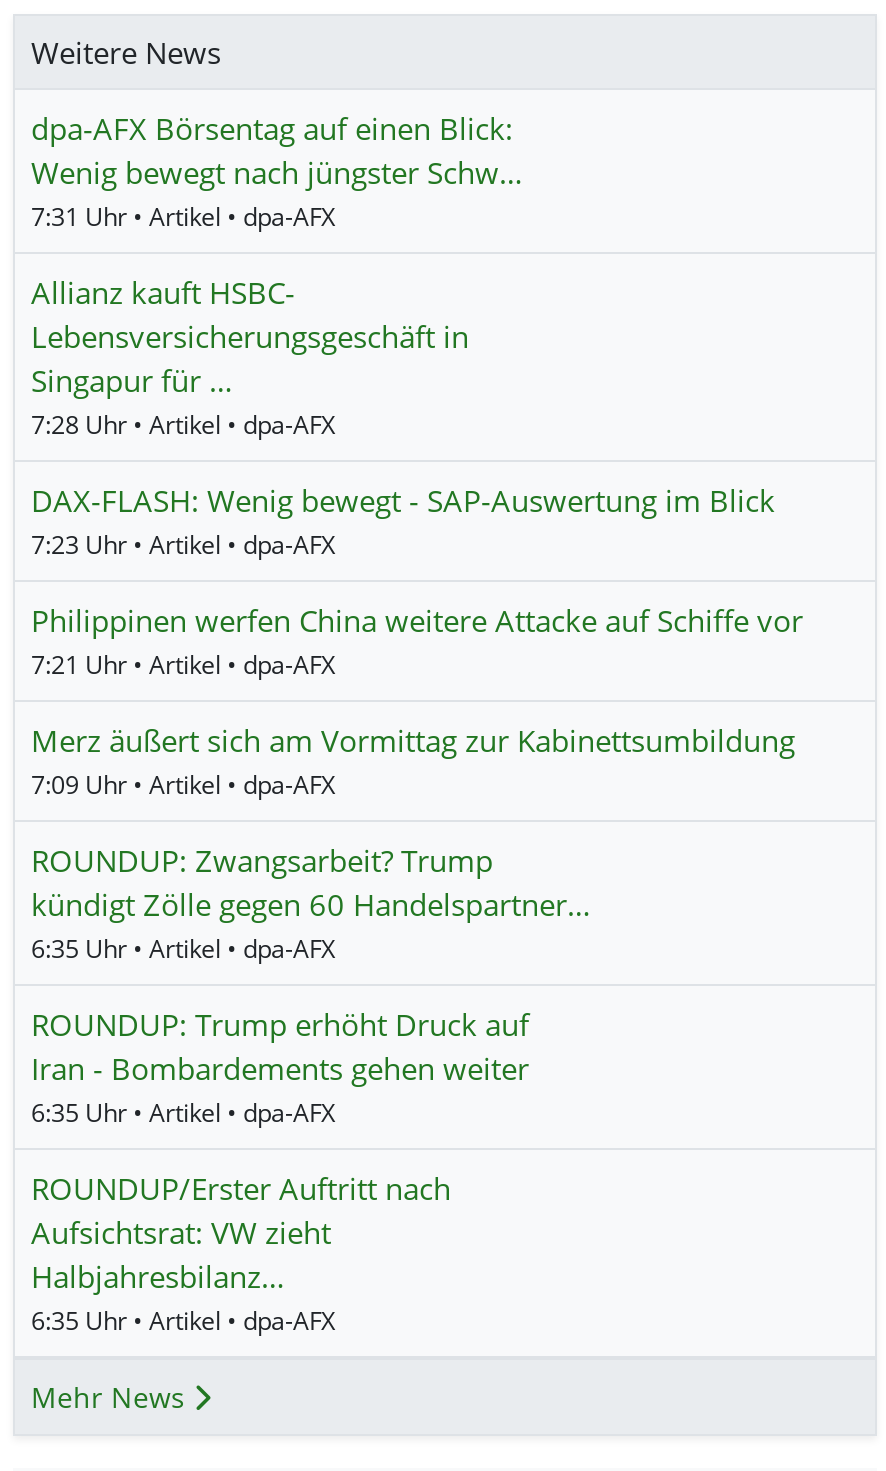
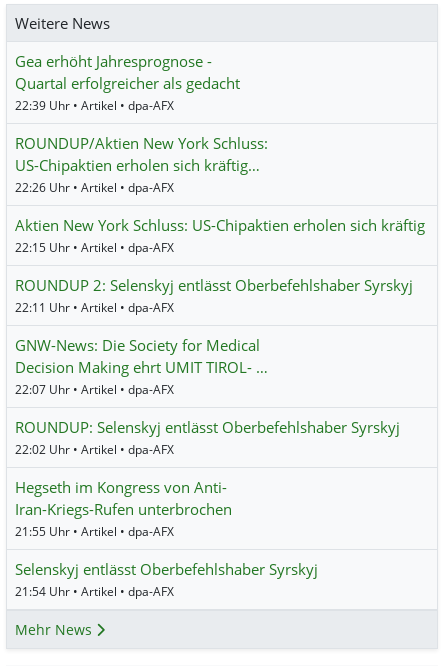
- dpa-AFX Börsentag auf einen Blick:
- Wenig bewegt nach jüngster Schw…
- 7:31 Uhr • Artikel • dpa-AFX
+ Gea erhöht Jahresprognose -
+ Quartal erfolgreicher als gedacht
+ 22:39 Uhr • Artikel • dpa-AFX

- Allianz kauft HSBC-
- Lebensversicherungsgeschäft in
- Singapur für …
- 7:28 Uhr • Artikel • dpa-AFX
+ ROUNDUP/Aktien New York Schluss:
+ US-Chipaktien erholen sich kräftig…
+ 22:26 Uhr • Artikel • dpa-AFX

- DAX-FLASH: Wenig bewegt - SAP-Auswertung im Blick
- 7:23 Uhr • Artikel • dpa-AFX
+ Aktien New York Schluss: US-Chipaktien erholen sich kräftig
+ 22:15 Uhr • Artikel • dpa-AFX

- Philippinen werfen China weitere Attacke auf Schiffe vor
- 7:21 Uhr • Artikel • dpa-AFX
+ ROUNDUP 2: Selenskyj entlässt Oberbefehlshaber Syrskyj
+ 22:11 Uhr • Artikel • dpa-AFX

- Merz äußert sich am Vormittag zur Kabinettsumbildung
- 7:09 Uhr • Artikel • dpa-AFX
+ GNW-News: Die Society for Medical
+ Decision Making ehrt UMIT TIROL- …
+ 22:07 Uhr • Artikel • dpa-AFX

- ROUNDUP: Zwangsarbeit? Trump
- kündigt Zölle gegen 60 Handelspartner…
- 6:35 Uhr • Artikel • dpa-AFX
+ ROUNDUP: Selenskyj entlässt Oberbefehlshaber Syrskyj
+ 22:02 Uhr • Artikel • dpa-AFX

- ROUNDUP: Trump erhöht Druck auf
- Iran - Bombardements gehen weiter
- 6:35 Uhr • Artikel • dpa-AFX
+ Hegseth im Kongress von Anti-
+ Iran-Kriegs-Rufen unterbrochen
+ 21:55 Uhr • Artikel • dpa-AFX

- ROUNDUP/Erster Auftritt nach
- Aufsichtsrat: VW zieht
- Halbjahresbilanz…
- 6:35 Uhr • Artikel • dpa-AFX
+ Selenskyj entlässt Oberbefehlshaber Syrskyj
+ 21:54 Uhr • Artikel • dpa-AFX
